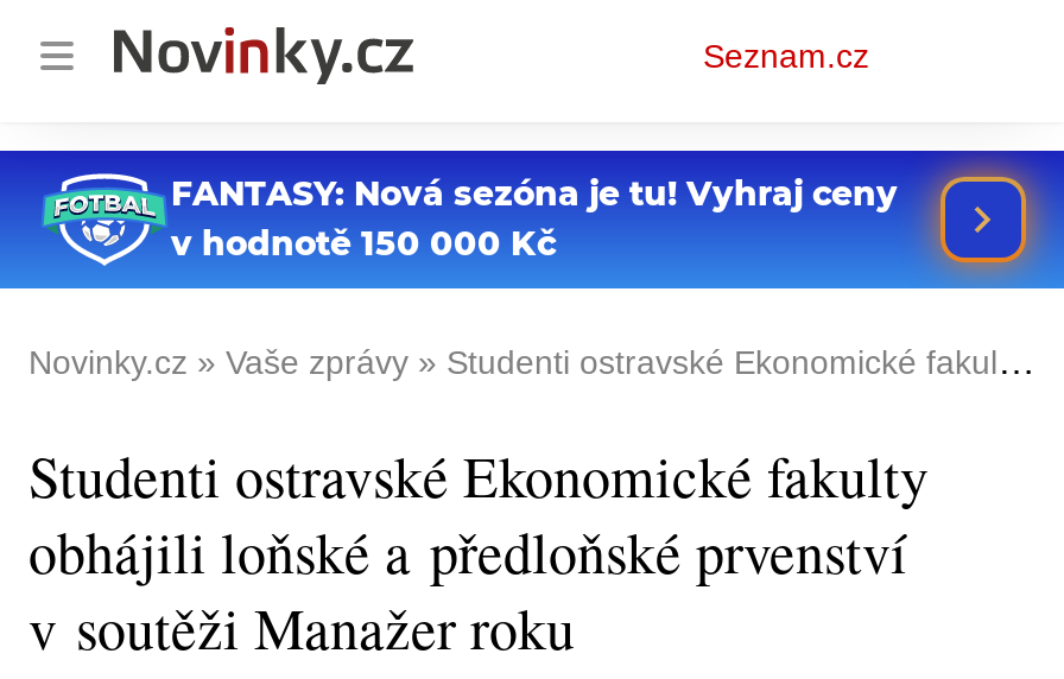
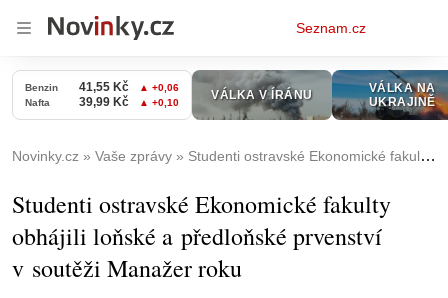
- [image]
+ [image]
